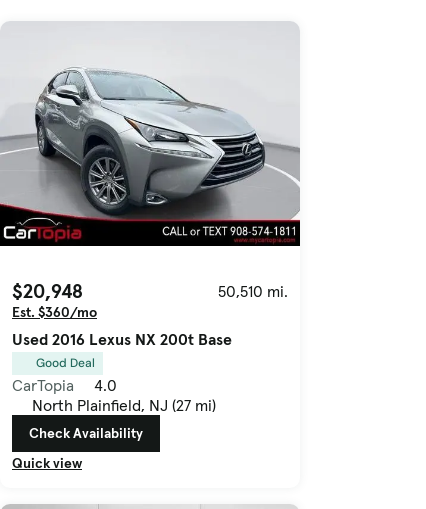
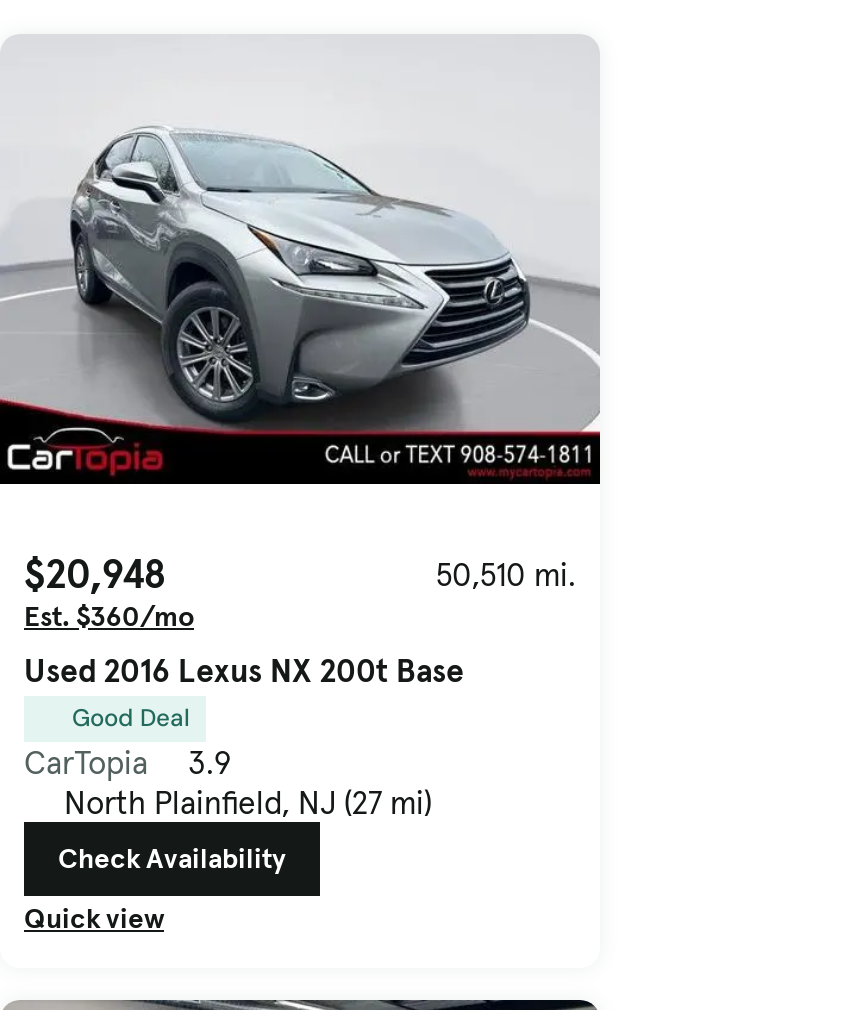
- CarTopia 4.0
+ CarTopia 3.9
